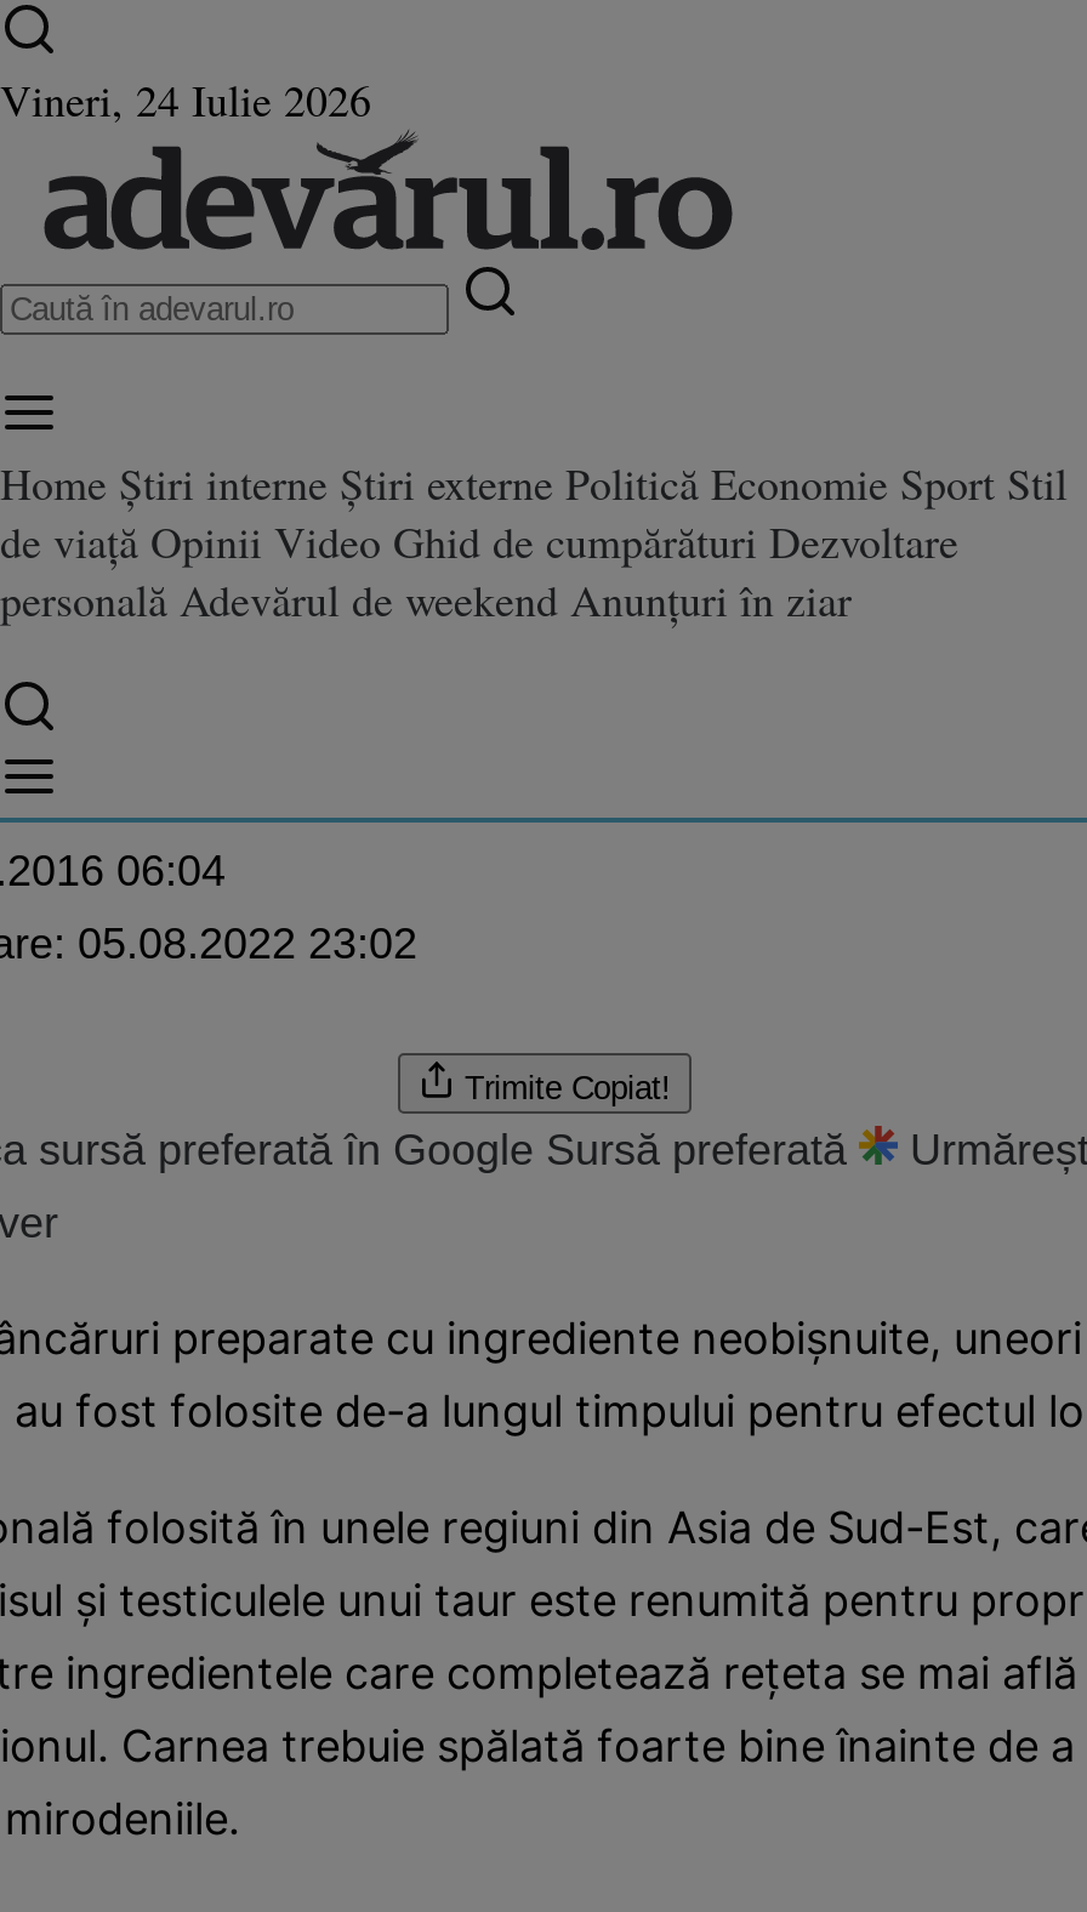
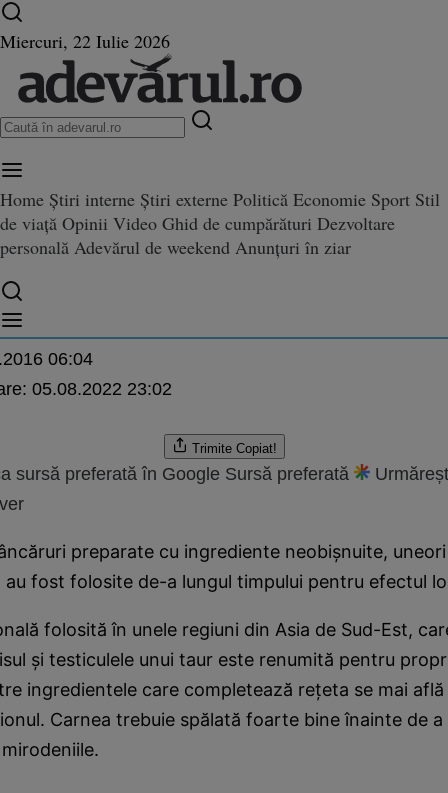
- Vineri, 24 Iulie 2026
+ Miercuri, 22 Iulie 2026
